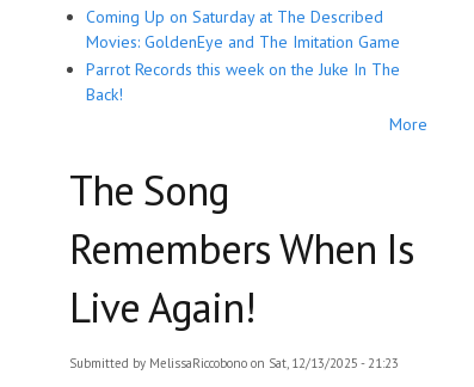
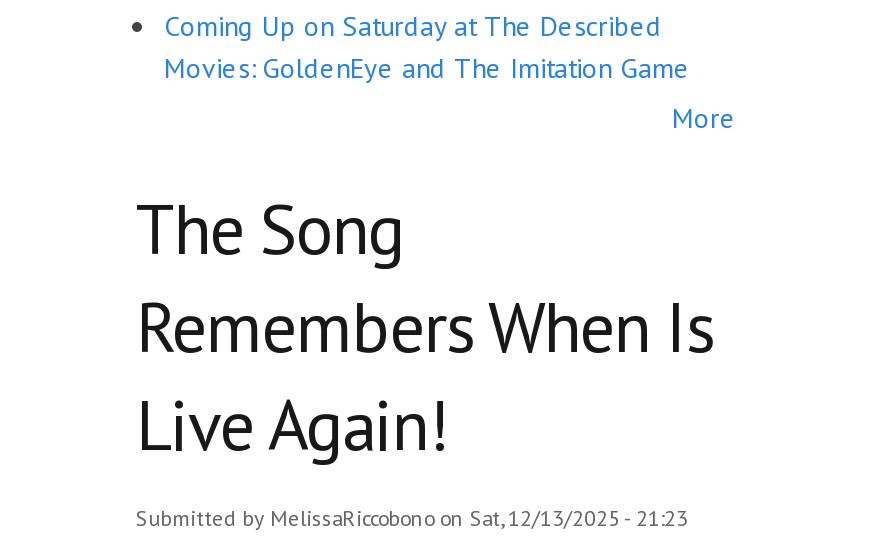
- Parrot Records this week on the Juke In The
- Back!
